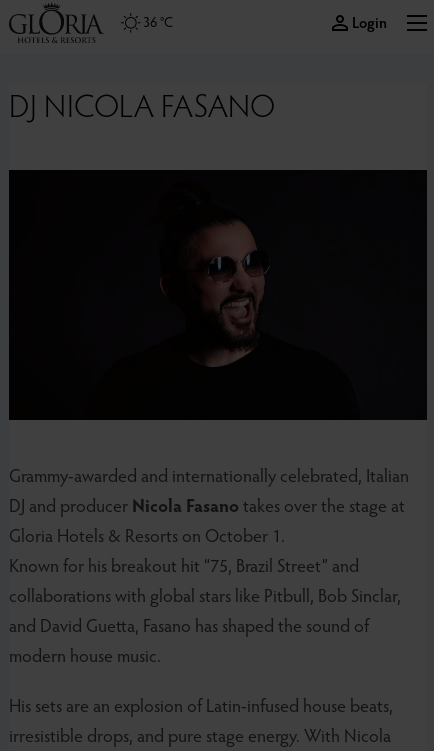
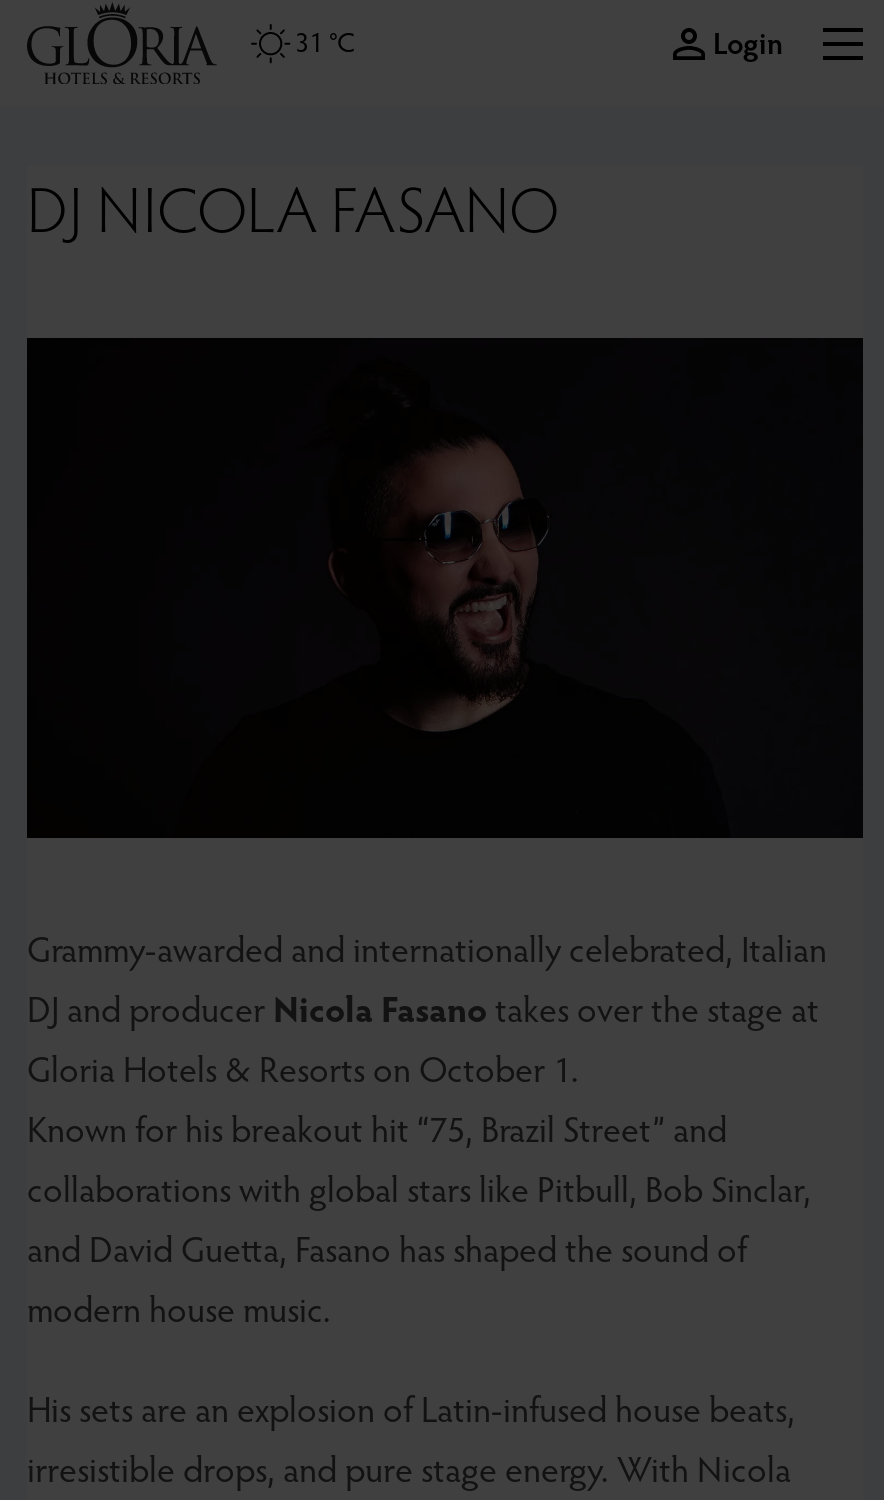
- 36 °C
+ 31 °C
